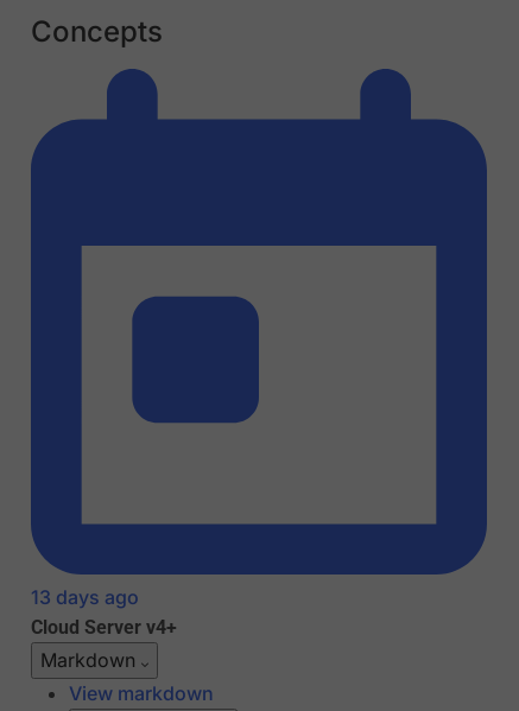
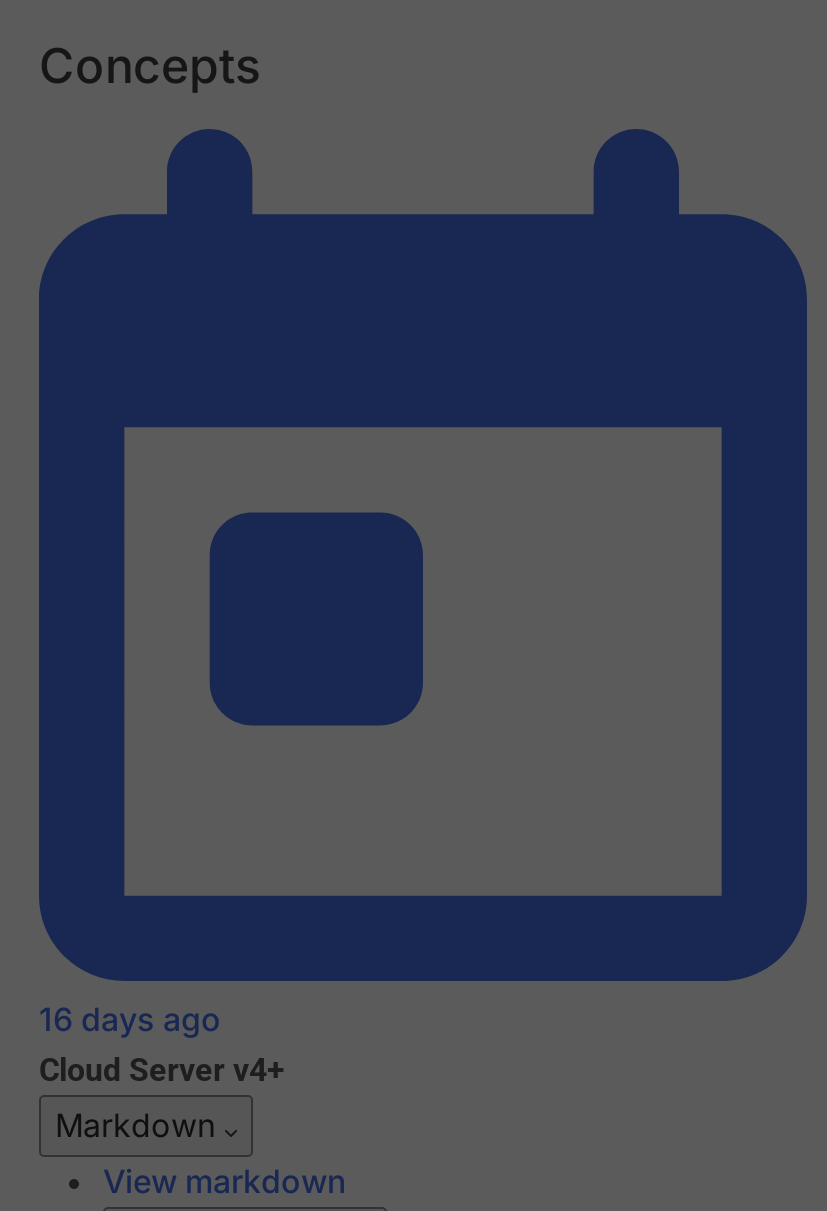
- 13 days ago
+ 16 days ago
